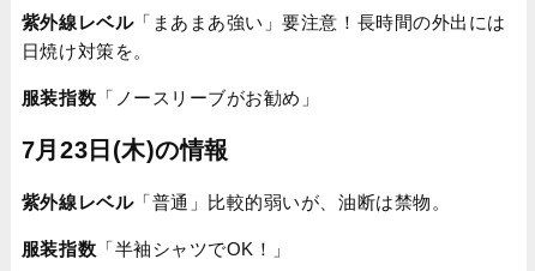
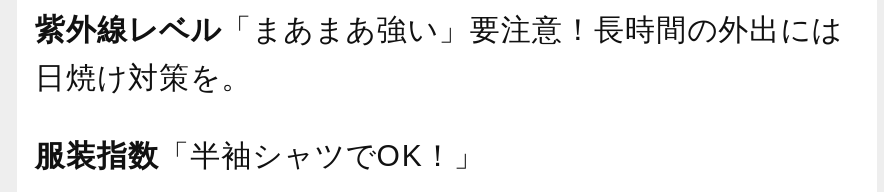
- 服装指数「ノースリーブがお勧め」
- 7月23日(木)の情報
- 紫外線レベル「普通」比較的弱いが、油断は禁物。
